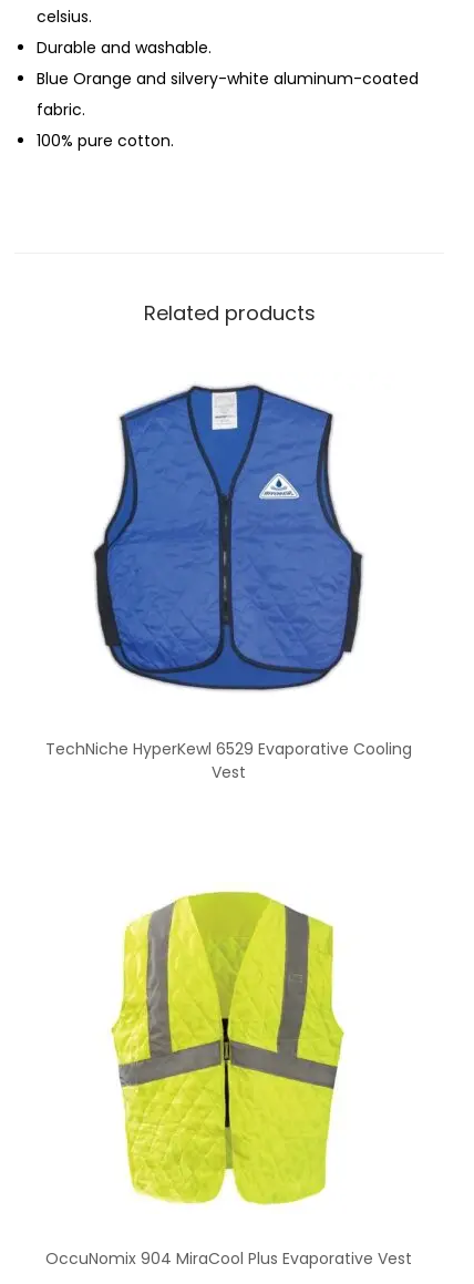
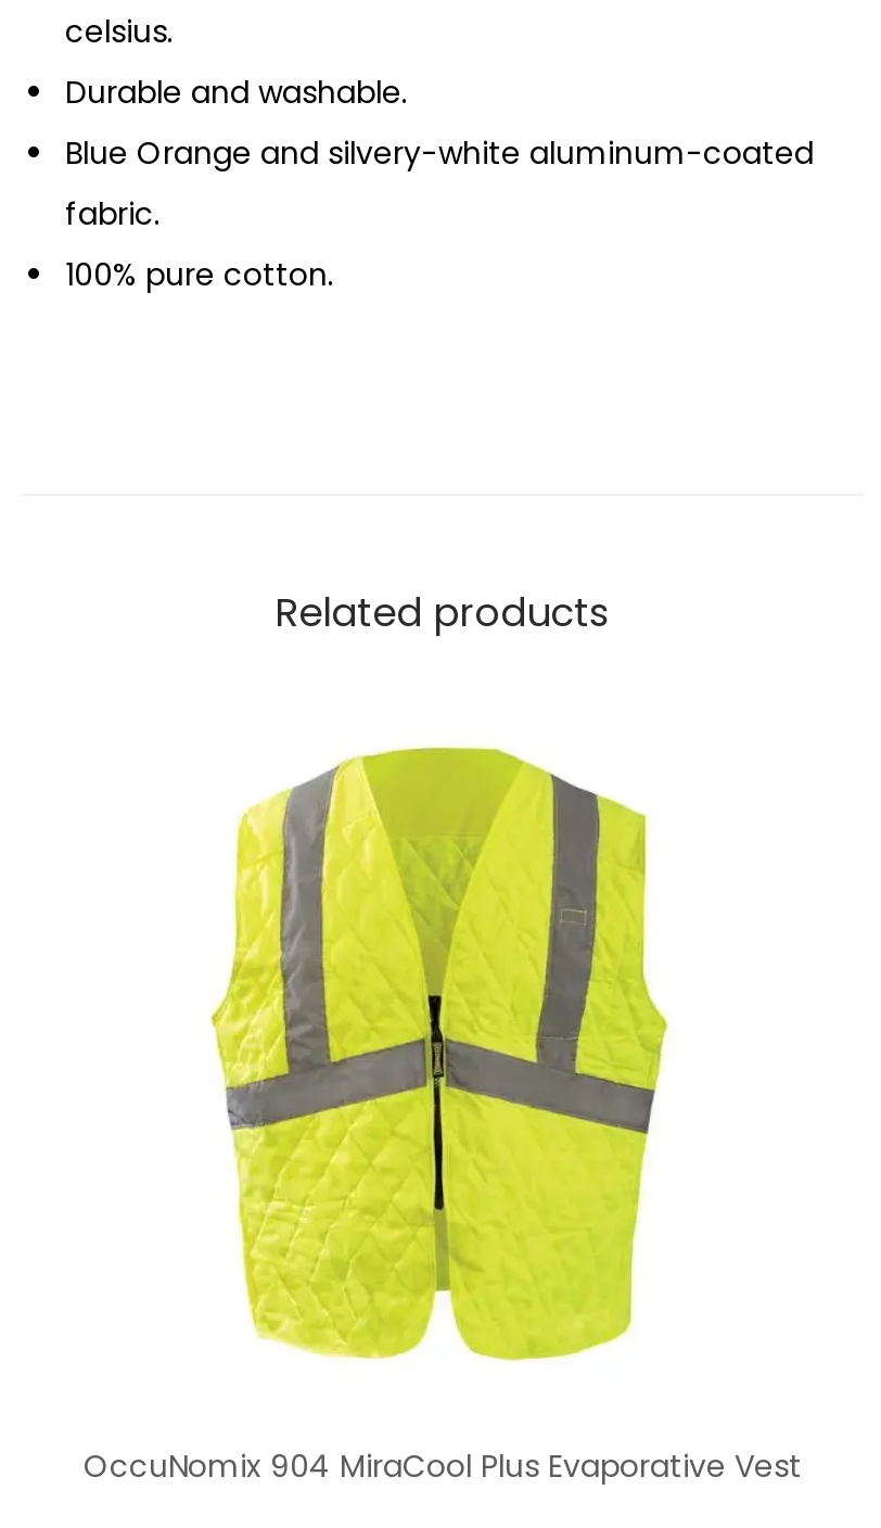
- [image]

- TechNiche HyperKewl 6529 Evaporative Cooling
- Vest
